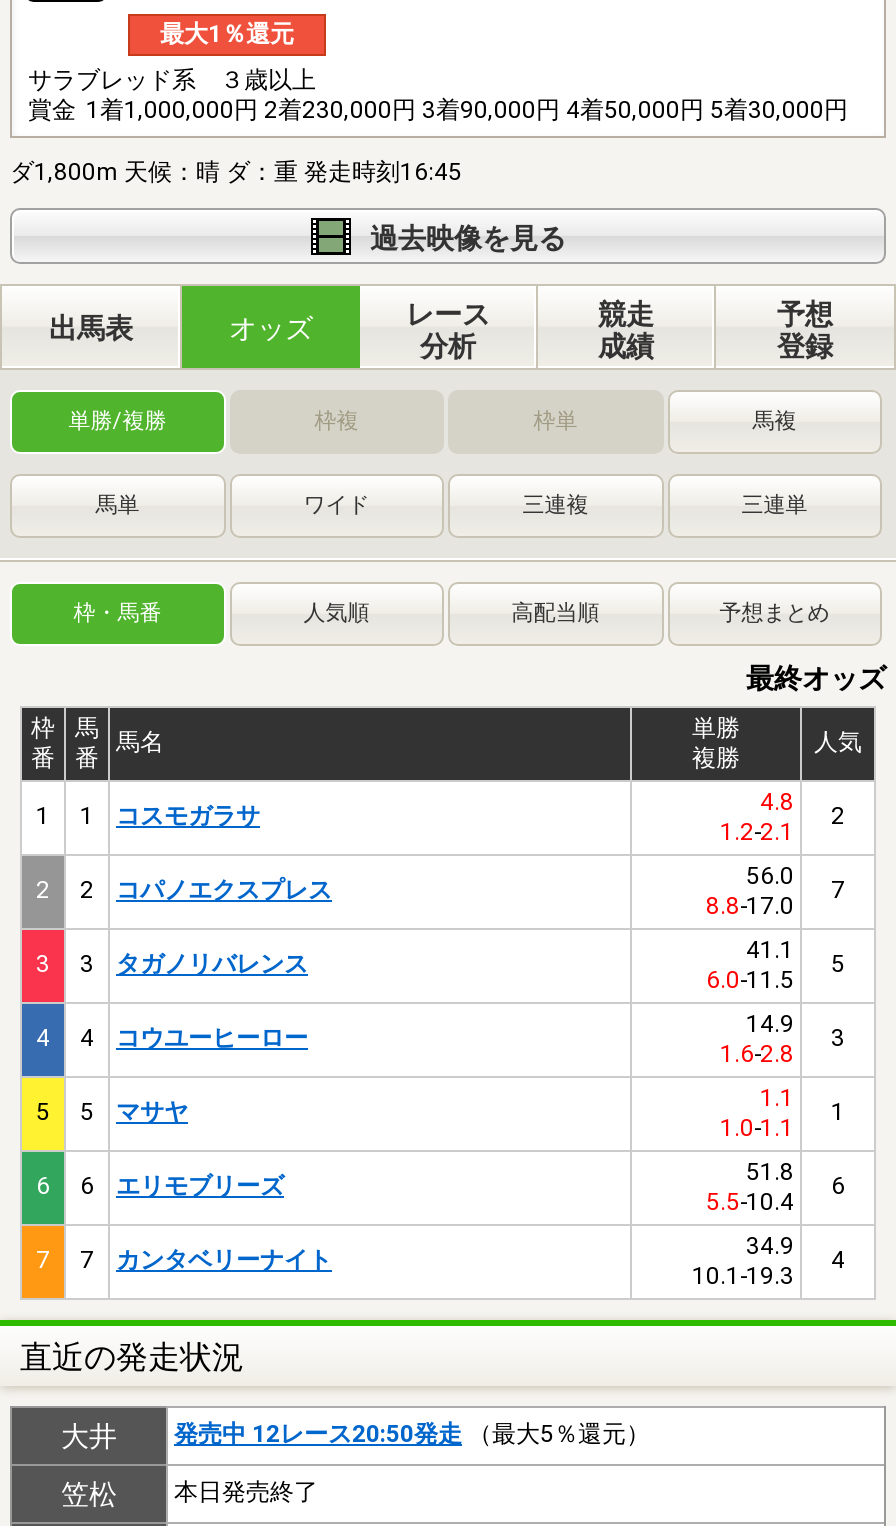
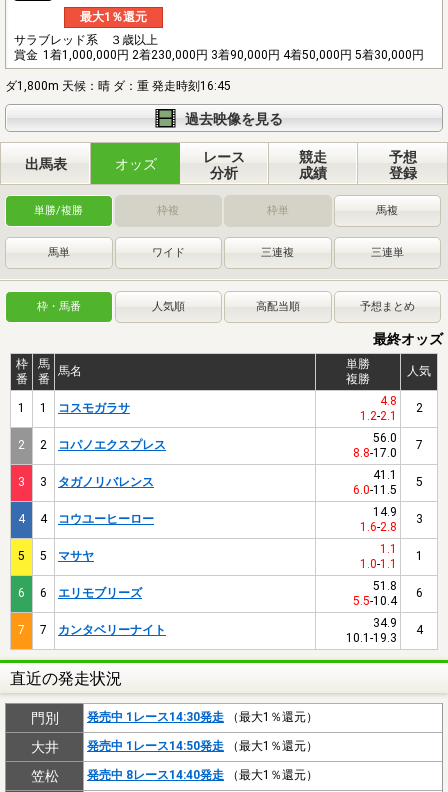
+ 門別
+ 発売中 1レース14:30発走（最大1％還元）

- 発売中 12レース20:50発走（最大5％還元）
+ 発売中 1レース14:50発走（最大1％還元）

- 本日発売終了
+ 発売中 8レース14:40発走（最大1％還元）
